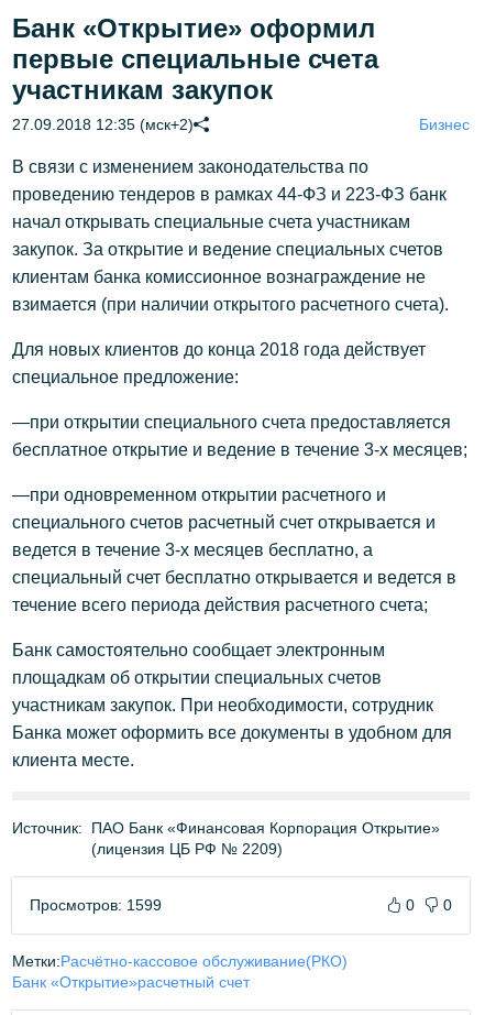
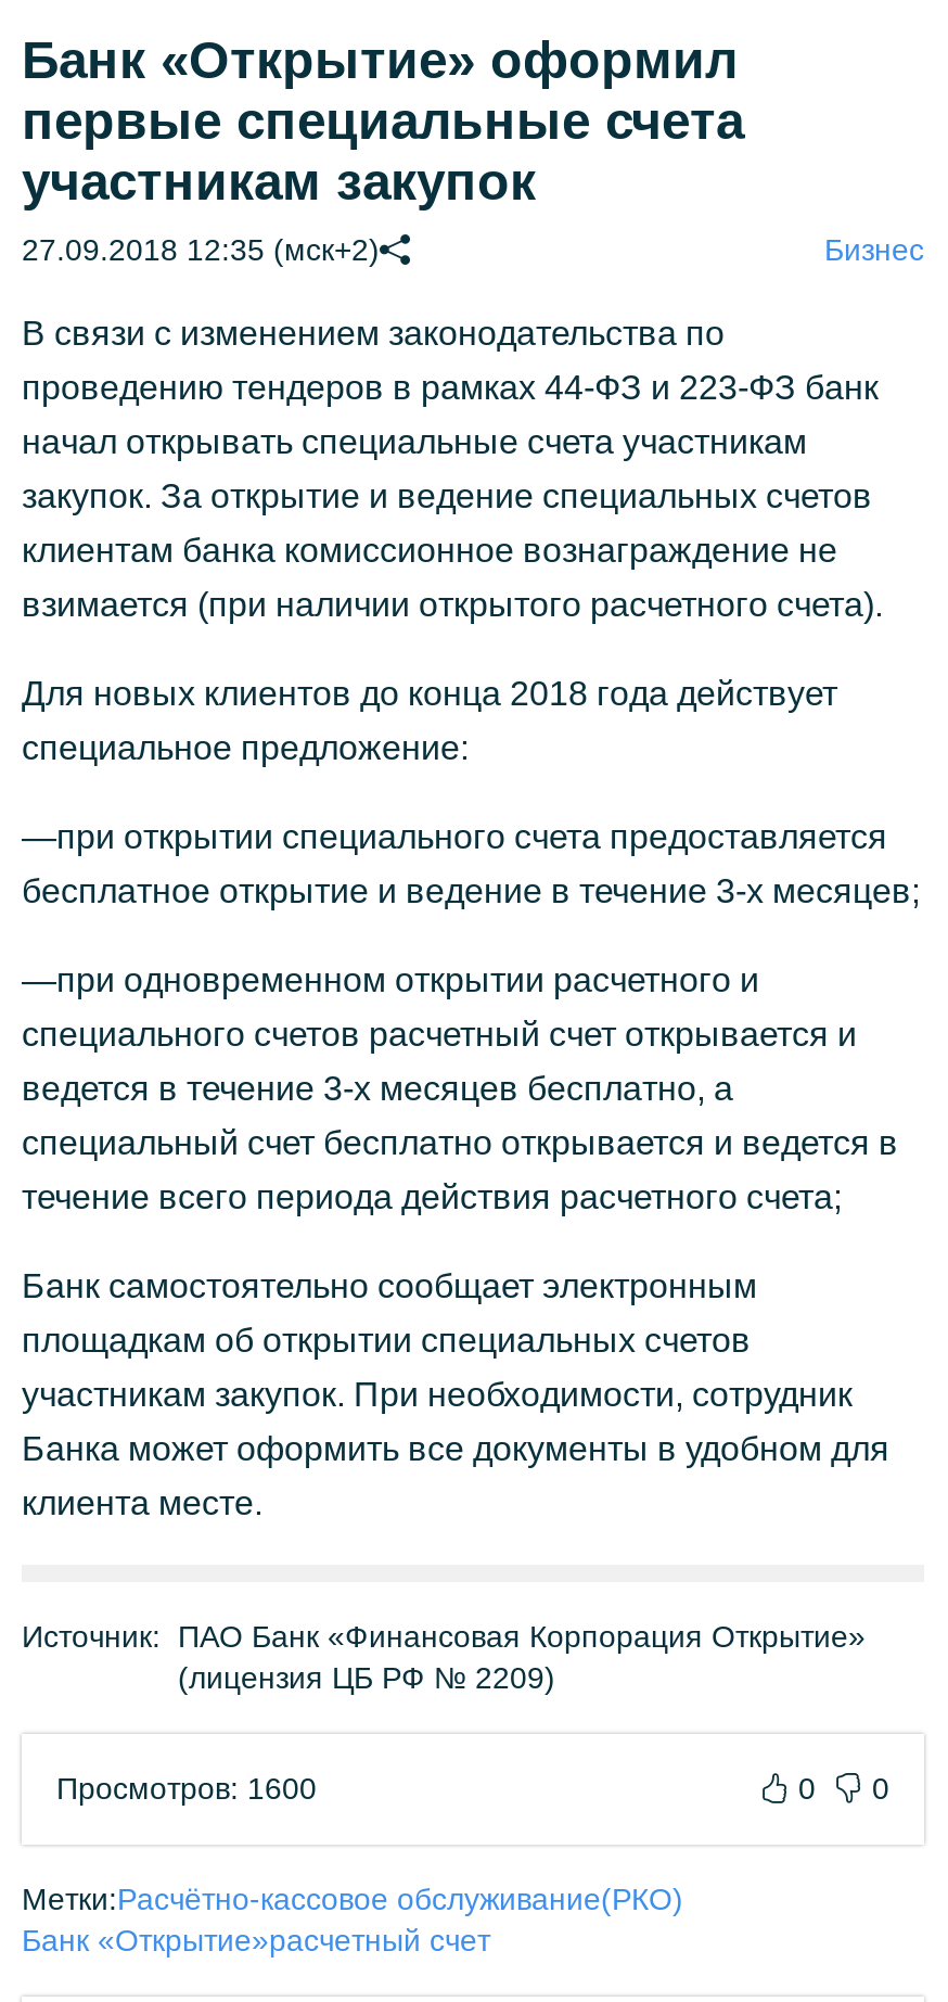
- Просмотров: 1599
+ Просмотров: 1600
